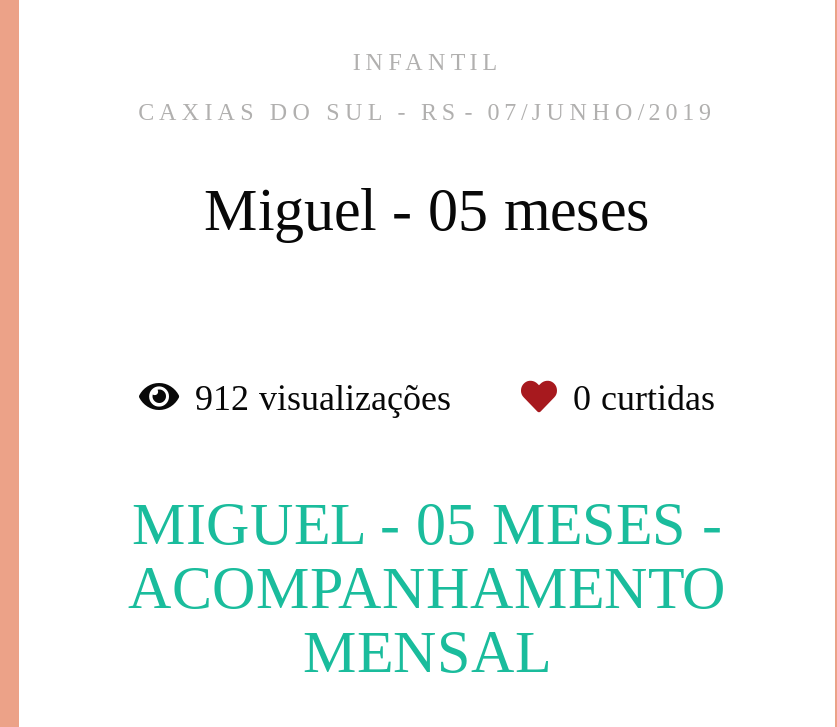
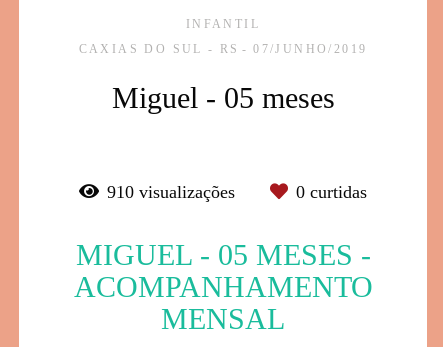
- 912 visualizações
+ 910 visualizações
